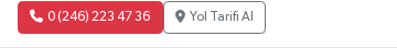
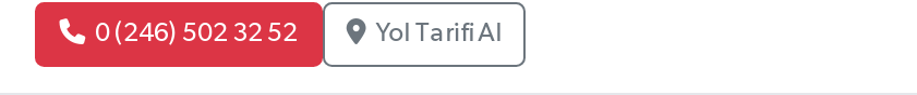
- 0 (246) 223 47 36
+ 0 (246) 502 32 52
